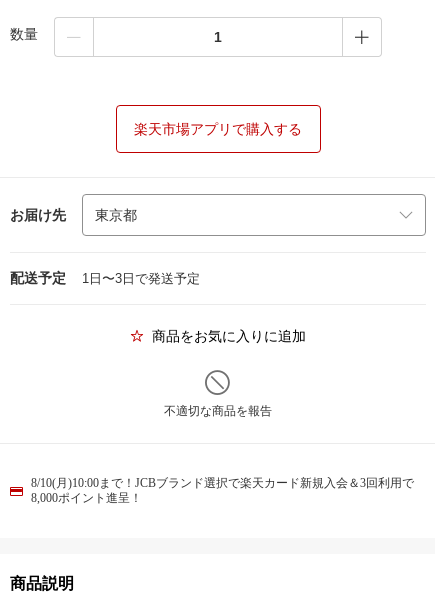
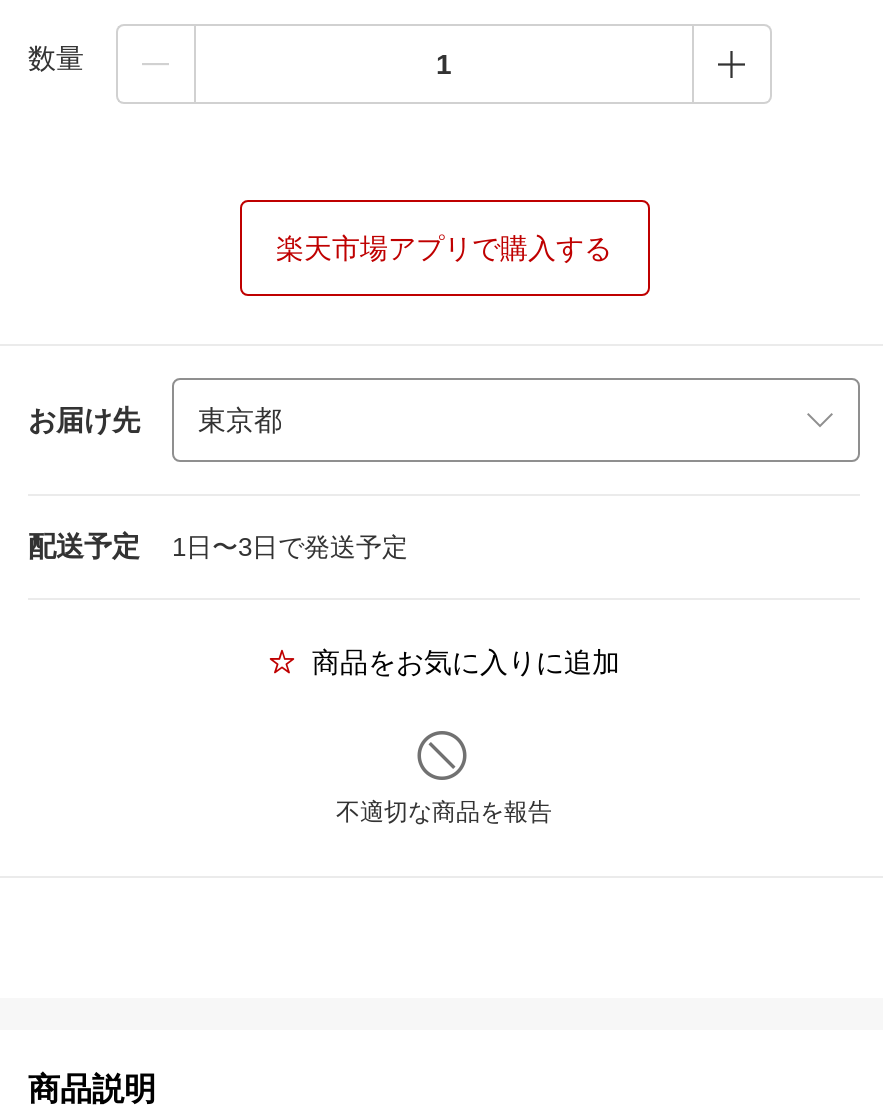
- 8/10(月)10:00まで！JCBブランド選択で楽天カード新規入会＆3回利用で
- 8,000ポイント進呈！
